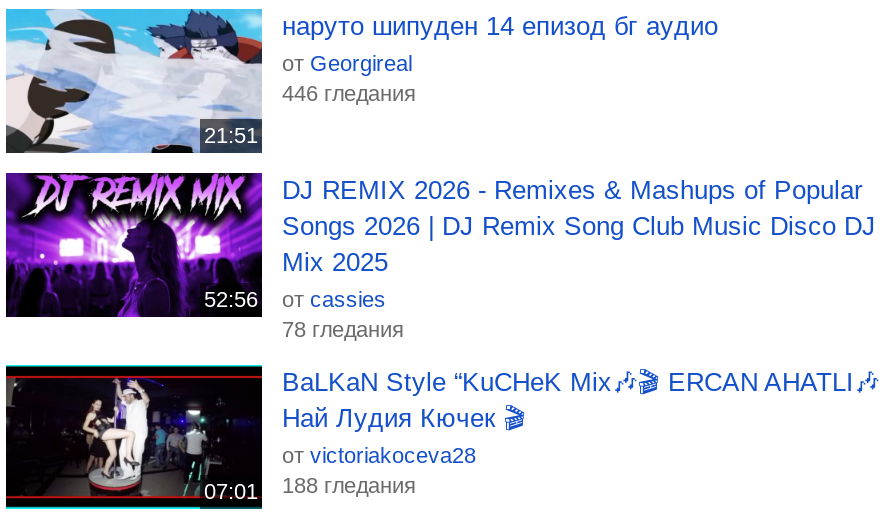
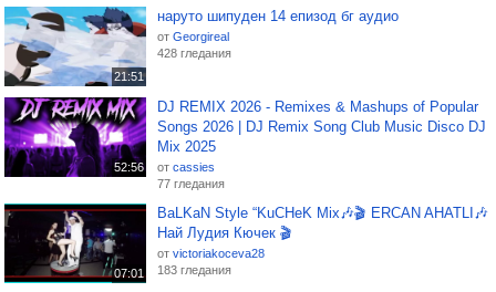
- 446 гледания
+ 428 гледания

- 78 гледания
+ 77 гледания

- 07:01 188 гледания
+ 07:01 183 гледания
